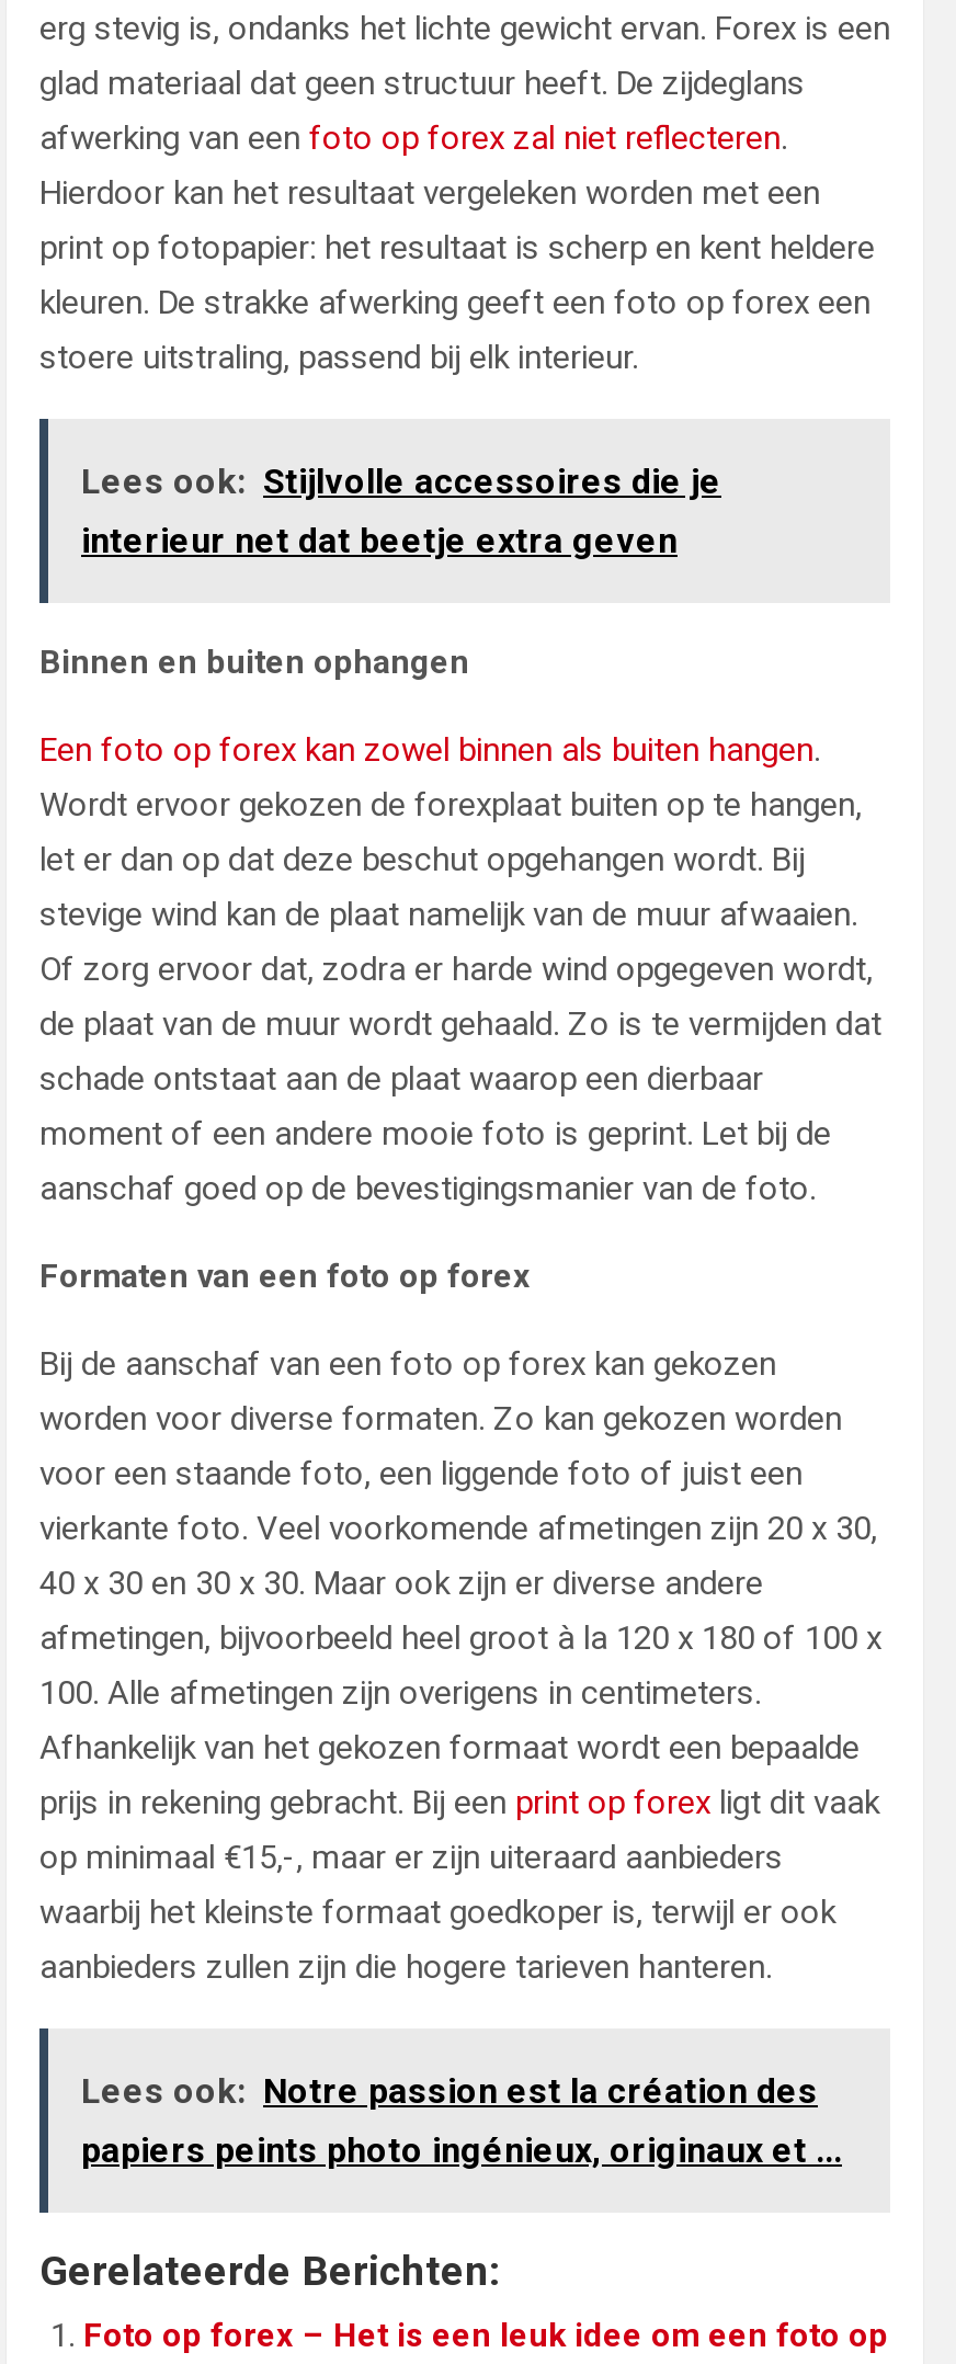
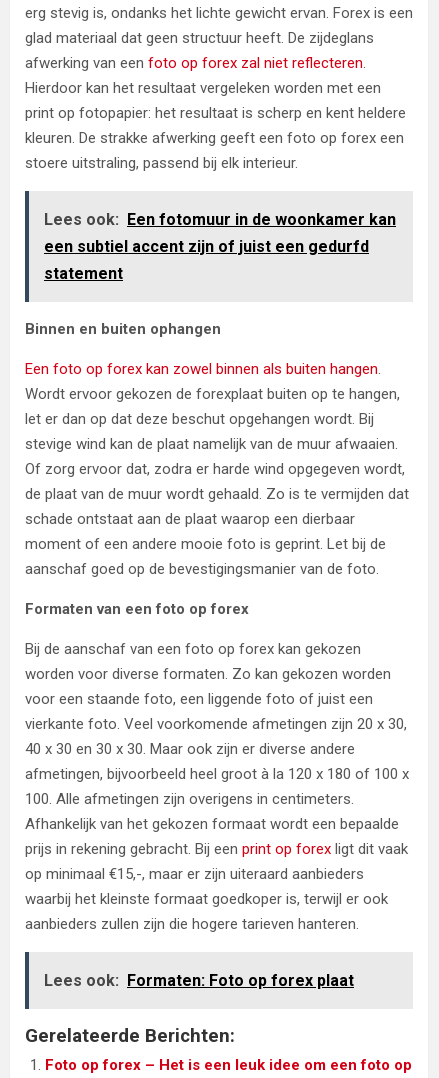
- Lees ook: Stijlvolle accessoires die je
- interieur net dat beetje extra geven
+ Lees ook: Een fotomuur in de woonkamer kan
+ een subtiel accent zijn of juist een gedurfd
+ statement

moved down: Binnen en buiten ophangen | Een foto op forex kan zowel binnen als buiten hangen. | Wordt ervoor gekozen de forexplaat buiten op te hangen, | ... | waarbij het kleinste formaat goedkoper is, terwijl er ook | aanbieders zullen zijn die hogere tarieven hanteren.

- Lees ook: Notre passion est la création des
- papiers peints photo ingénieux, originaux et ...
+ Lees ook: Formaten: Foto op forex plaat
